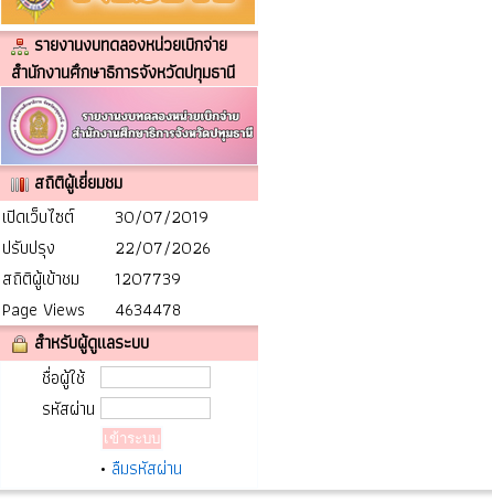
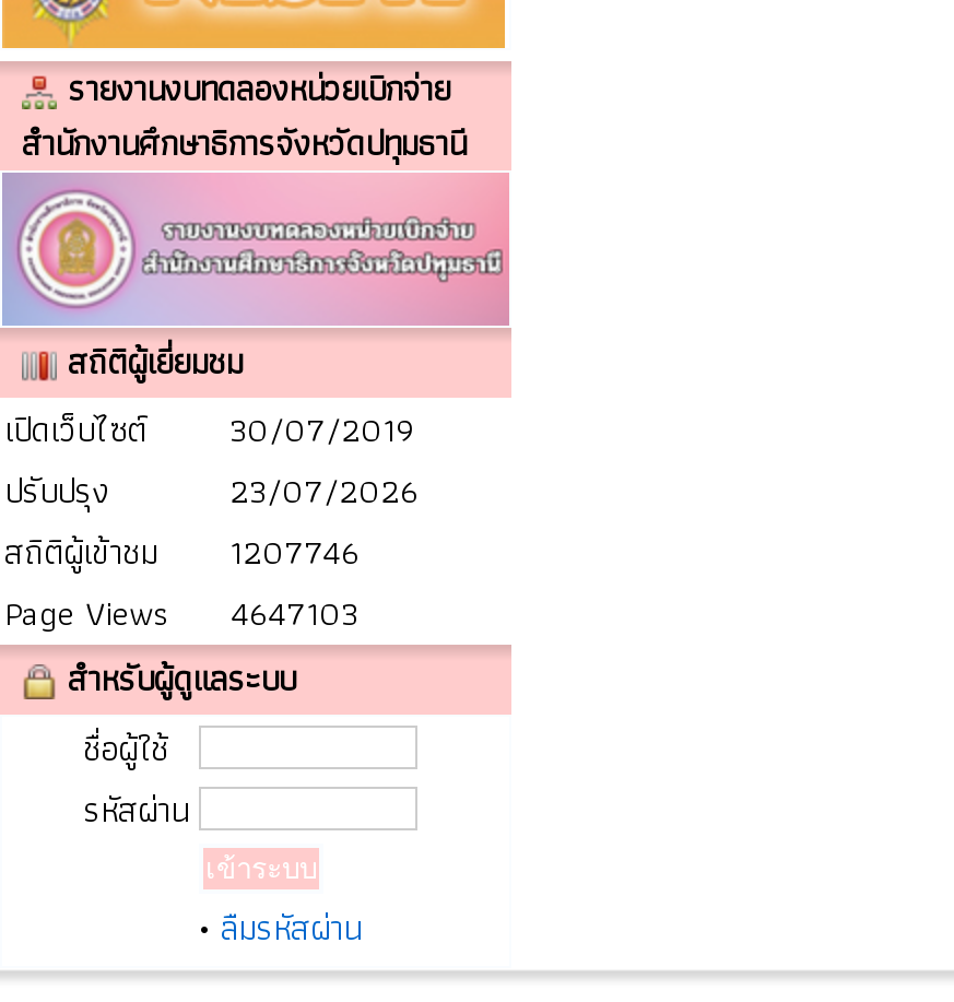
- 22/07/2026
+ 23/07/2026

- สถิติผู้เข้าชม 1207739
+ สถิติผู้เข้าชม 1207746

- Page Views 4634478
+ Page Views 4647103
